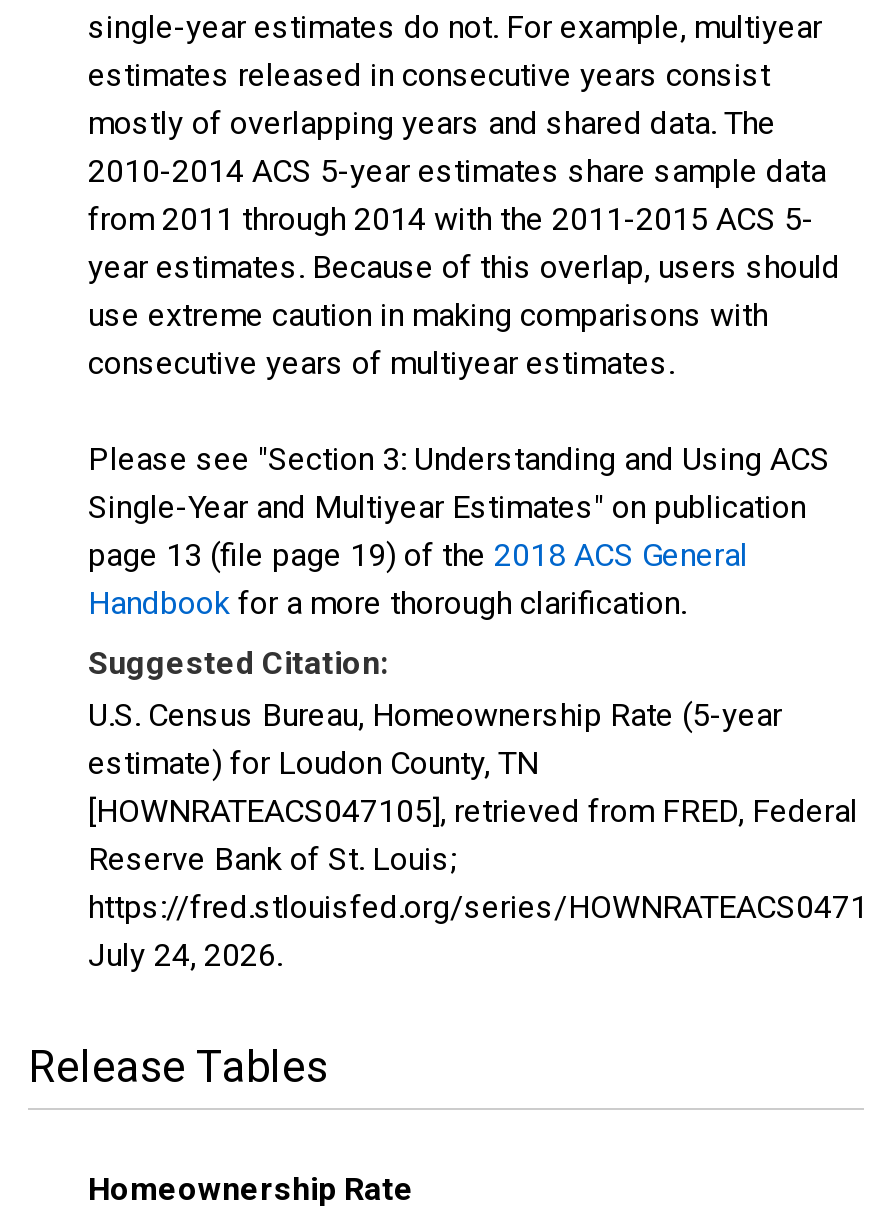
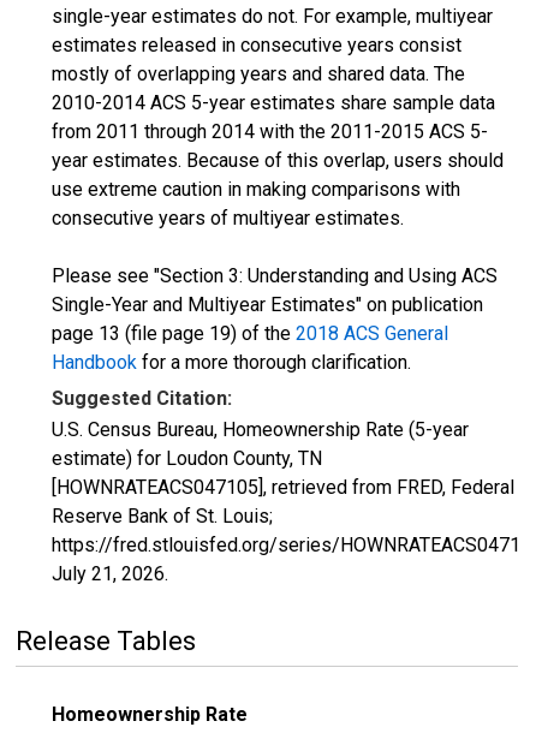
- July 24, 2026.
+ July 21, 2026.
